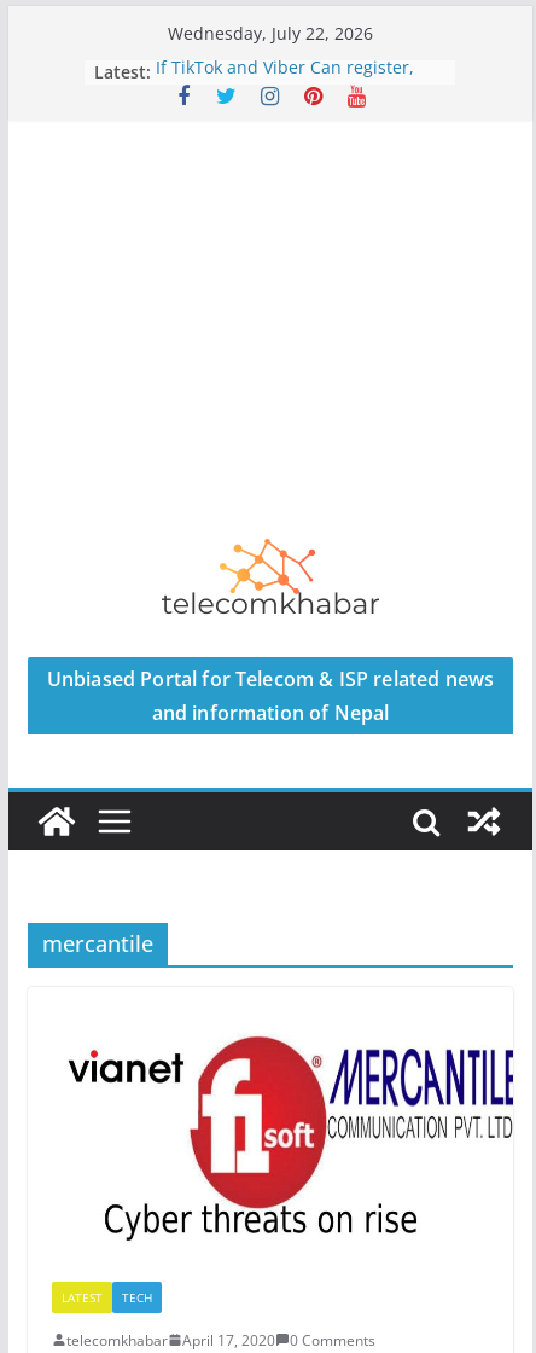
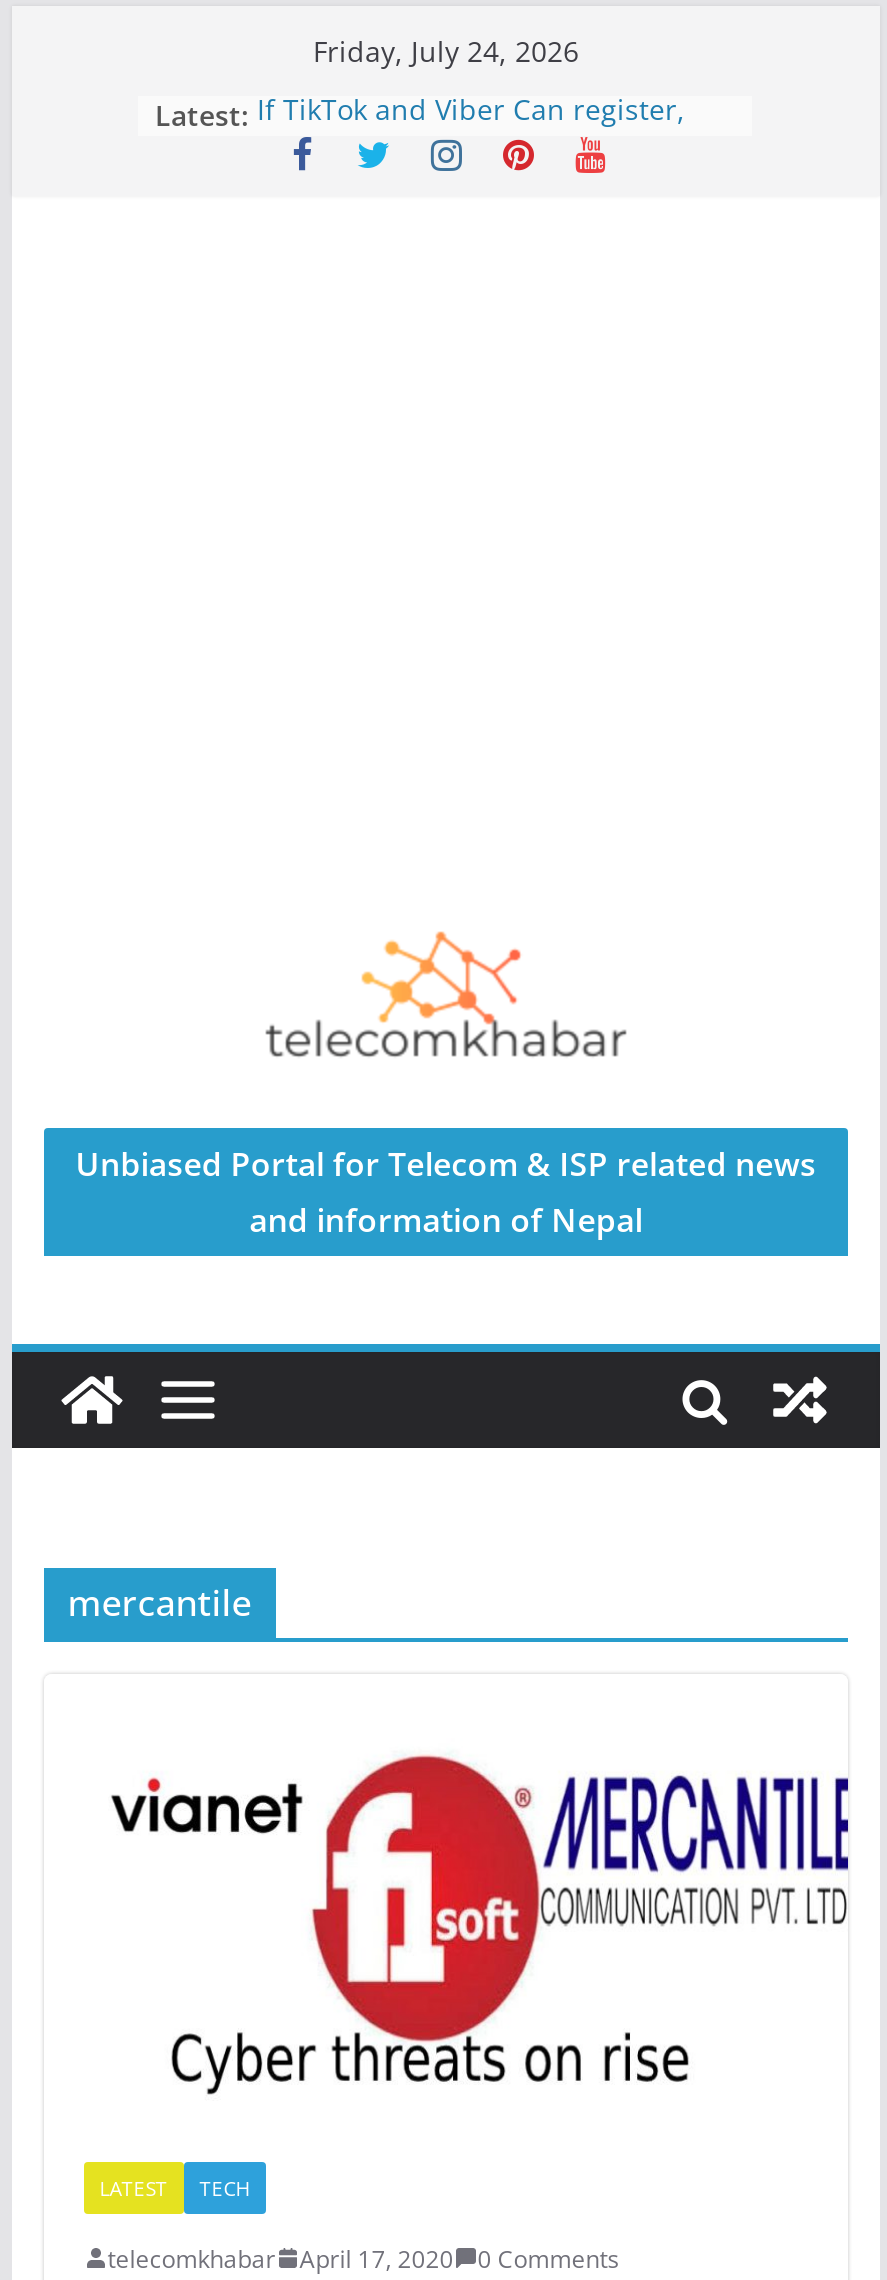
- Wednesday, July 22, 2026
+ Friday, July 24, 2026
